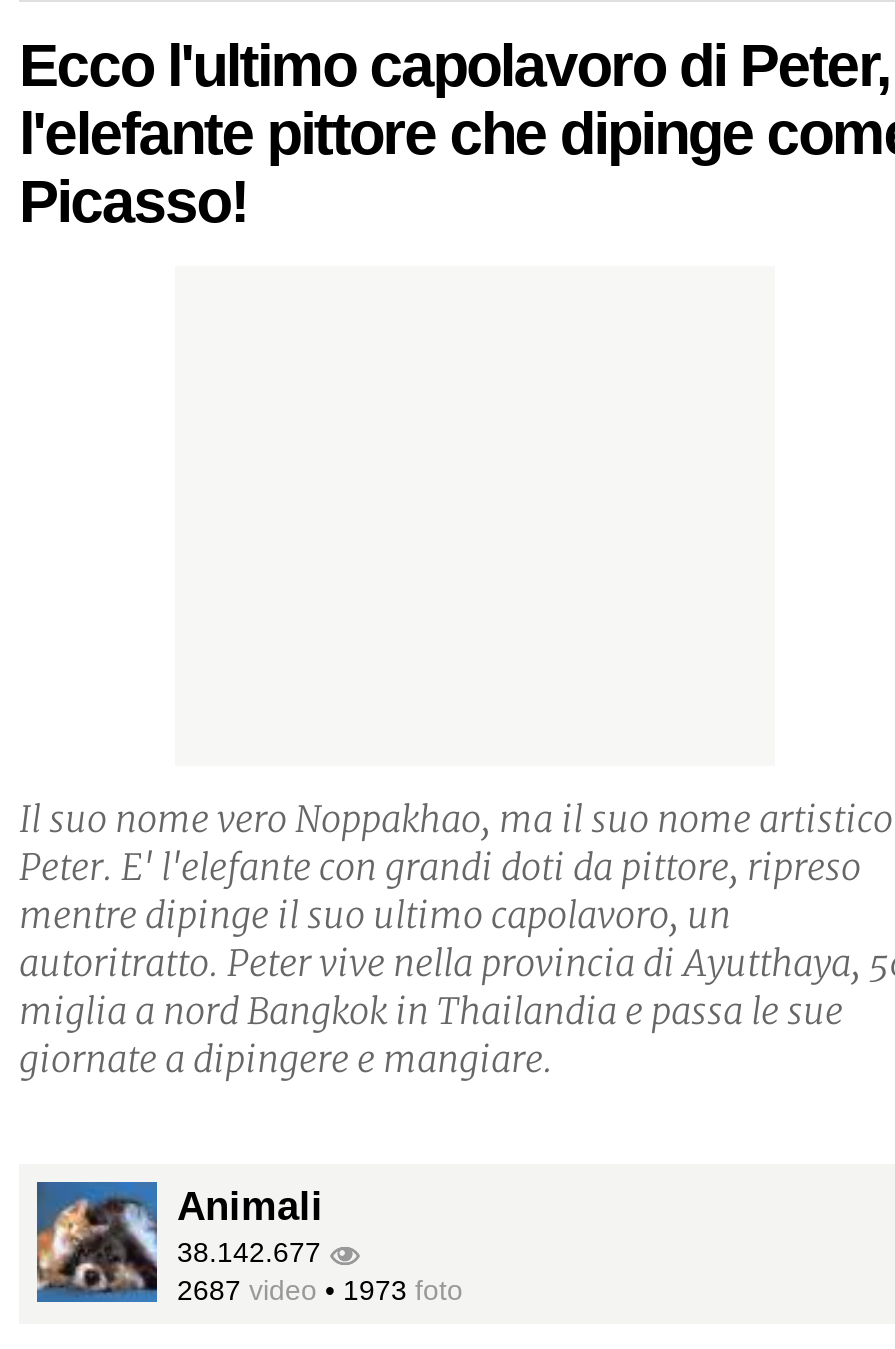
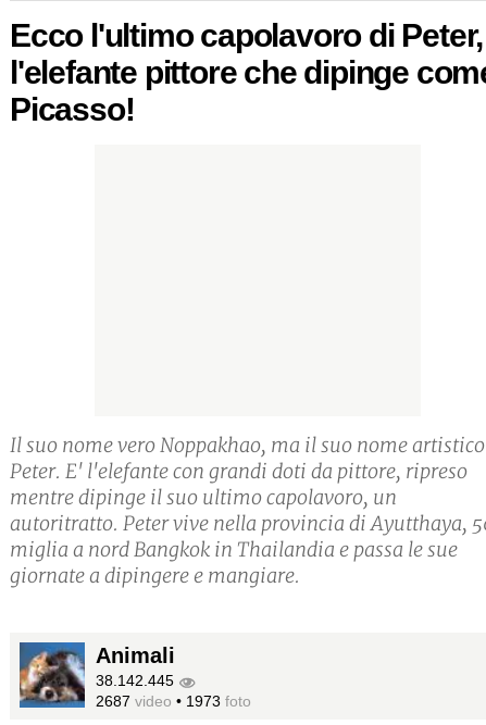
- 38.142.677
+ 38.142.445
